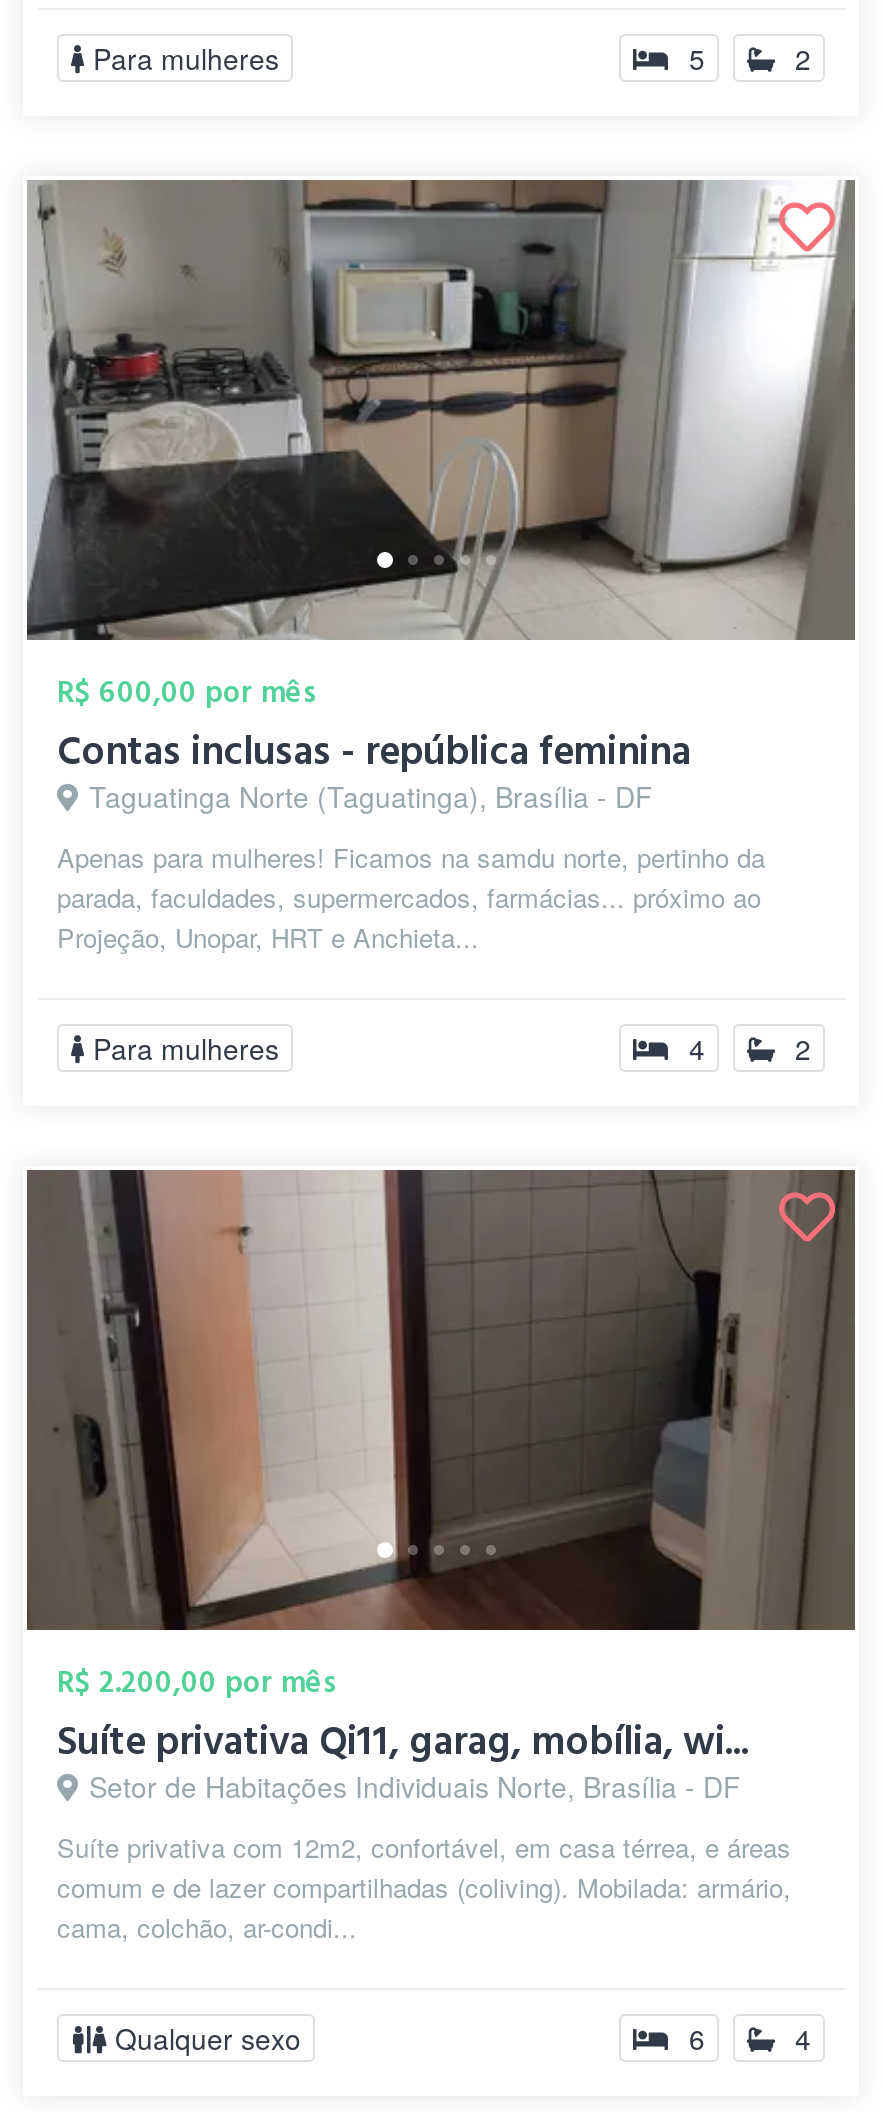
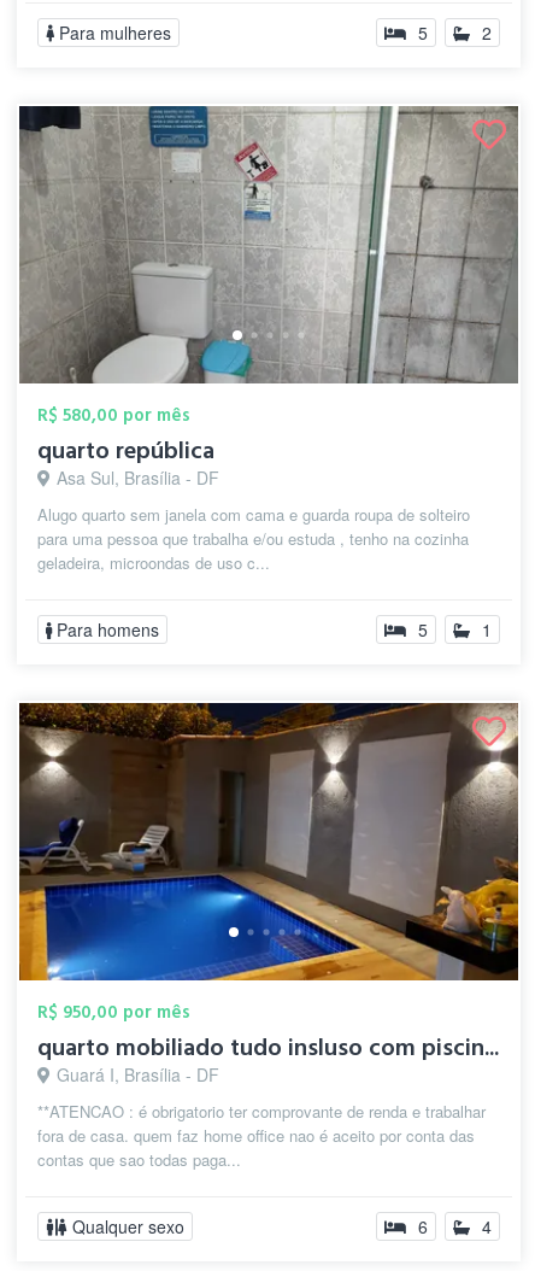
- [image]
- R$ 600,00 por mês
- Contas inclusas - república feminina
- Taguatinga Norte (Taguatinga), Brasília - DF
+ [image]
+ R$ 580,00 por mês
+ quarto república
+ Asa Sul, Brasília - DF

- Apenas para mulheres! Ficamos na samdu norte, pertinho da
- parada, faculdades, supermercados, farmácias... próximo ao
- Projeção, Unopar, HRT e Anchieta...
+ Alugo quarto sem janela com cama e guarda roupa de solteiro
+ para uma pessoa que trabalha e/ou estuda , tenho na cozinha
+ geladeira, microondas de uso c...

- Para mulheres
- 4
- 2
+ Para homens
+ 5
+ 1

- [image]
- R$ 2.200,00 por mês
- Suíte privativa Qi11, garag, mobília, wi...
- Setor de Habitações Individuais Norte, Brasília - DF
+ [image]
+ R$ 950,00 por mês
+ quarto mobiliado tudo insluso com piscin...
+ Guará I, Brasília - DF

- Suíte privativa com 12m2, confortável, em casa térrea, e áreas
- comum e de lazer compartilhadas (coliving). Mobilada: armário,
- cama, colchão, ar-condi...
+ **ATENCAO : é obrigatorio ter comprovante de renda e trabalhar
+ fora de casa. quem faz home office nao é aceito por conta das
+ contas que sao todas paga...
